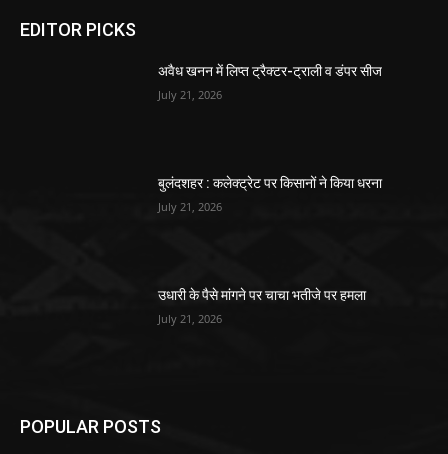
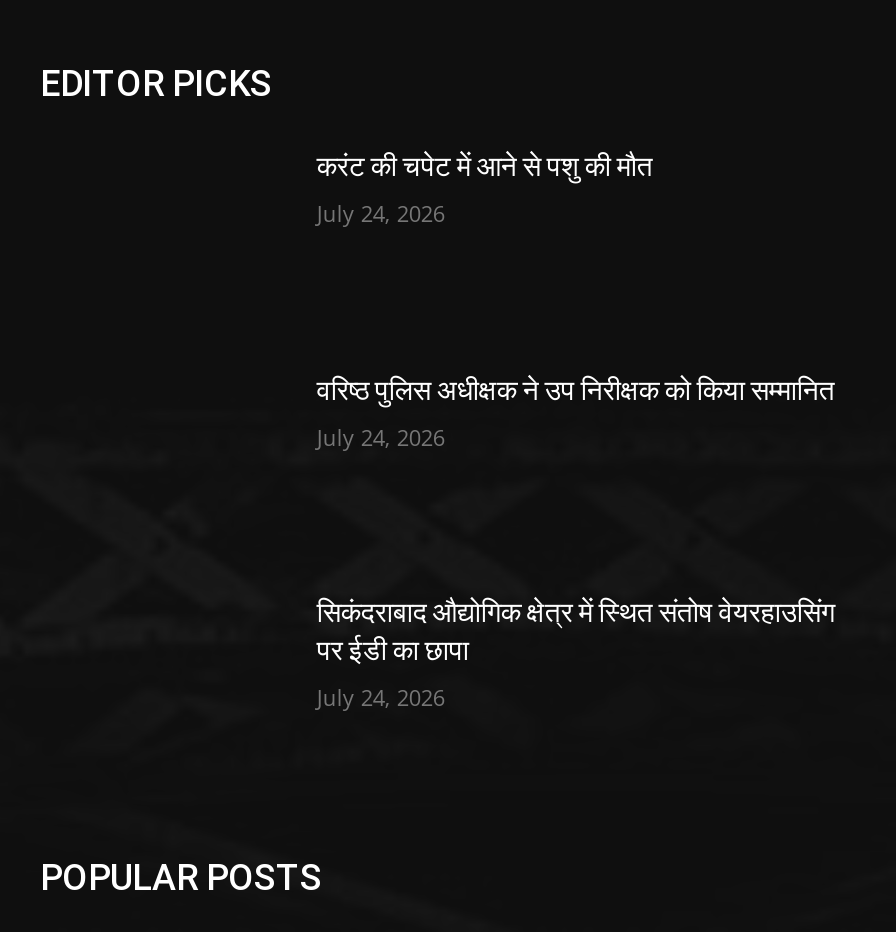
- अवैध खनन में लिप्त ट्रैक्टर-ट्राली व डंपर सीज
+ करंट की चपेट में आने से पशु की मौत

- July 21, 2026
+ July 24, 2026

- बुलंदशहर : कलेक्ट्रेट पर किसानों ने किया धरना
+ वरिष्ठ पुलिस अधीक्षक ने उप निरीक्षक को किया सम्मानित

- July 21, 2026
+ July 24, 2026

- उधारी के पैसे मांगने पर चाचा भतीजे पर हमला
+ सिकंदराबाद औद्योगिक क्षेत्र में स्थित संतोष वेयरहाउसिंग
+ पर ईडी का छापा

- July 21, 2026
+ July 24, 2026
